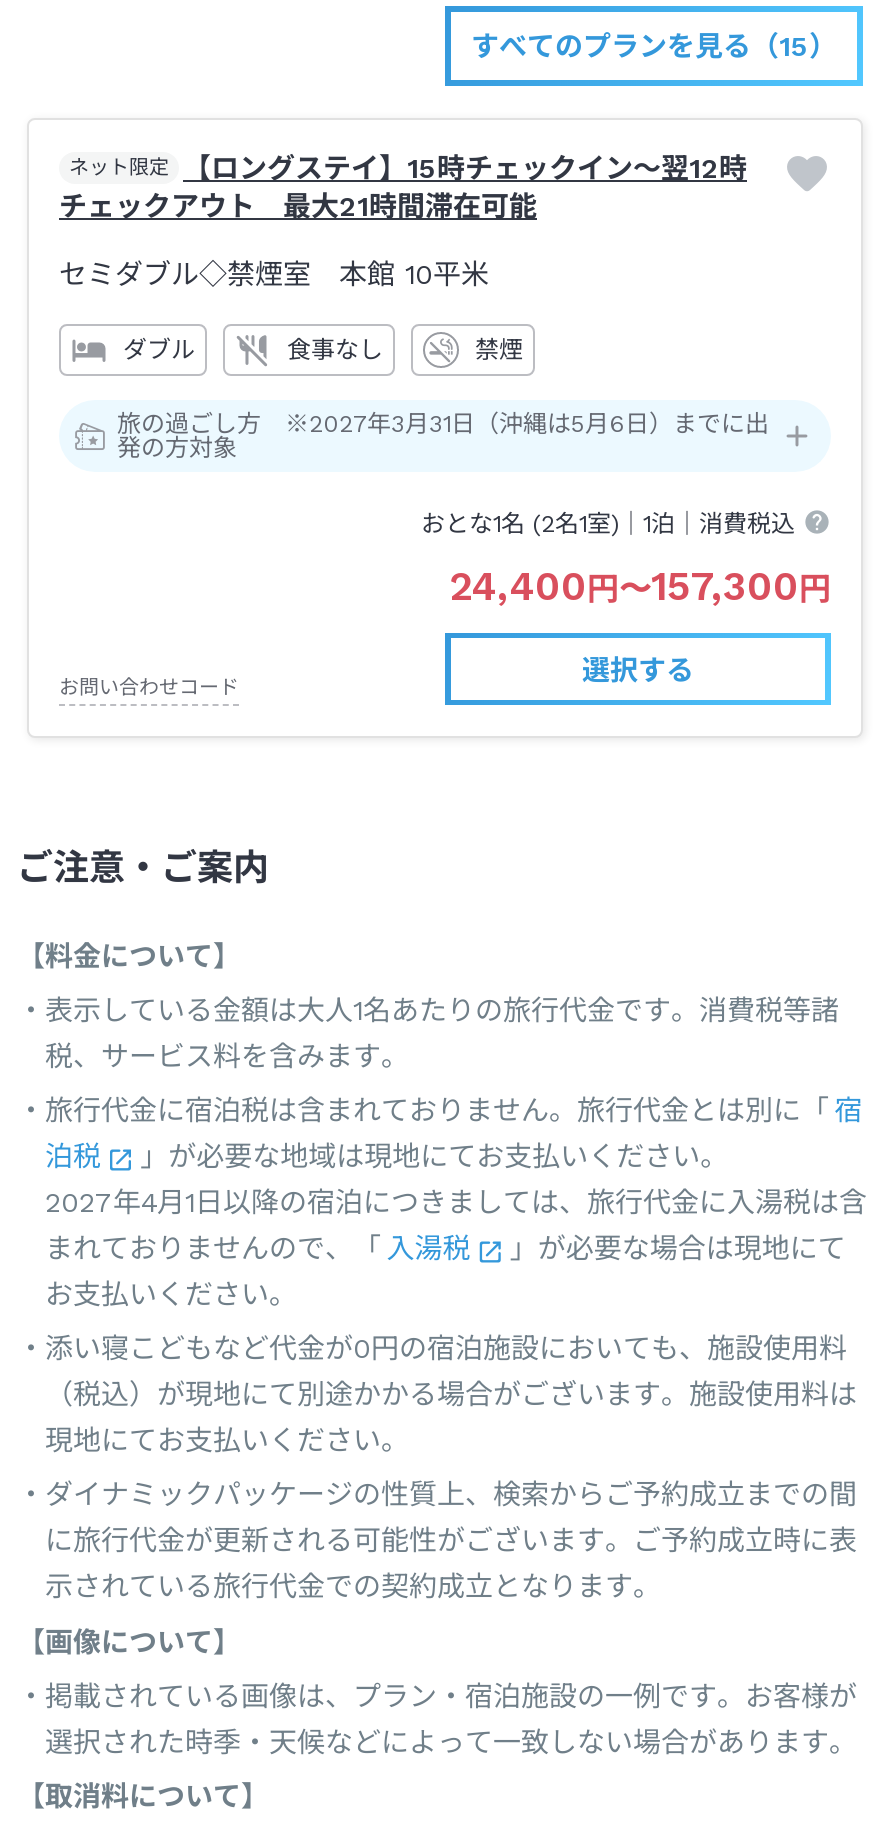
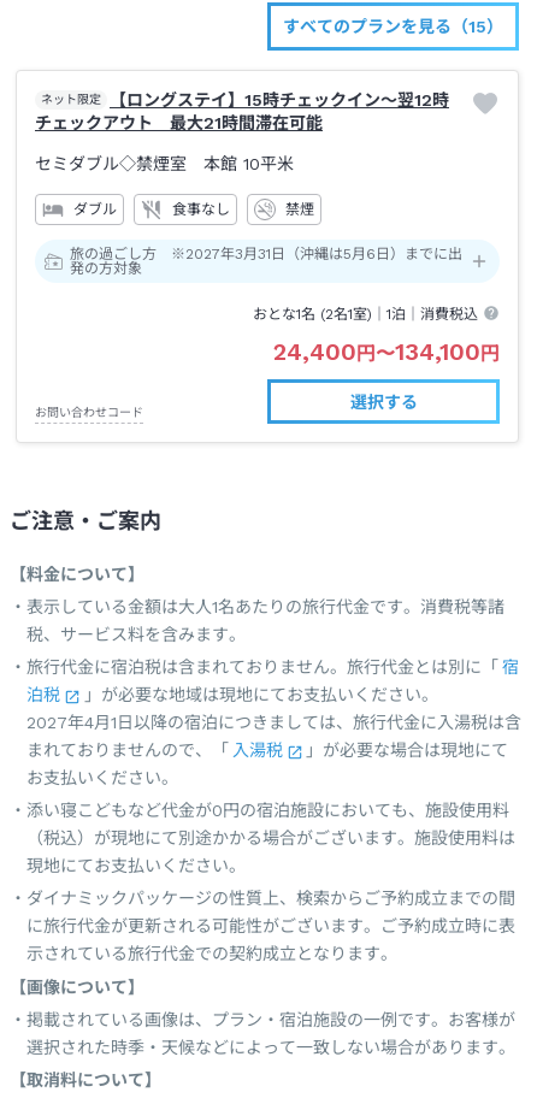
- 24,400円〜157,300円
+ 24,400円〜134,100円
